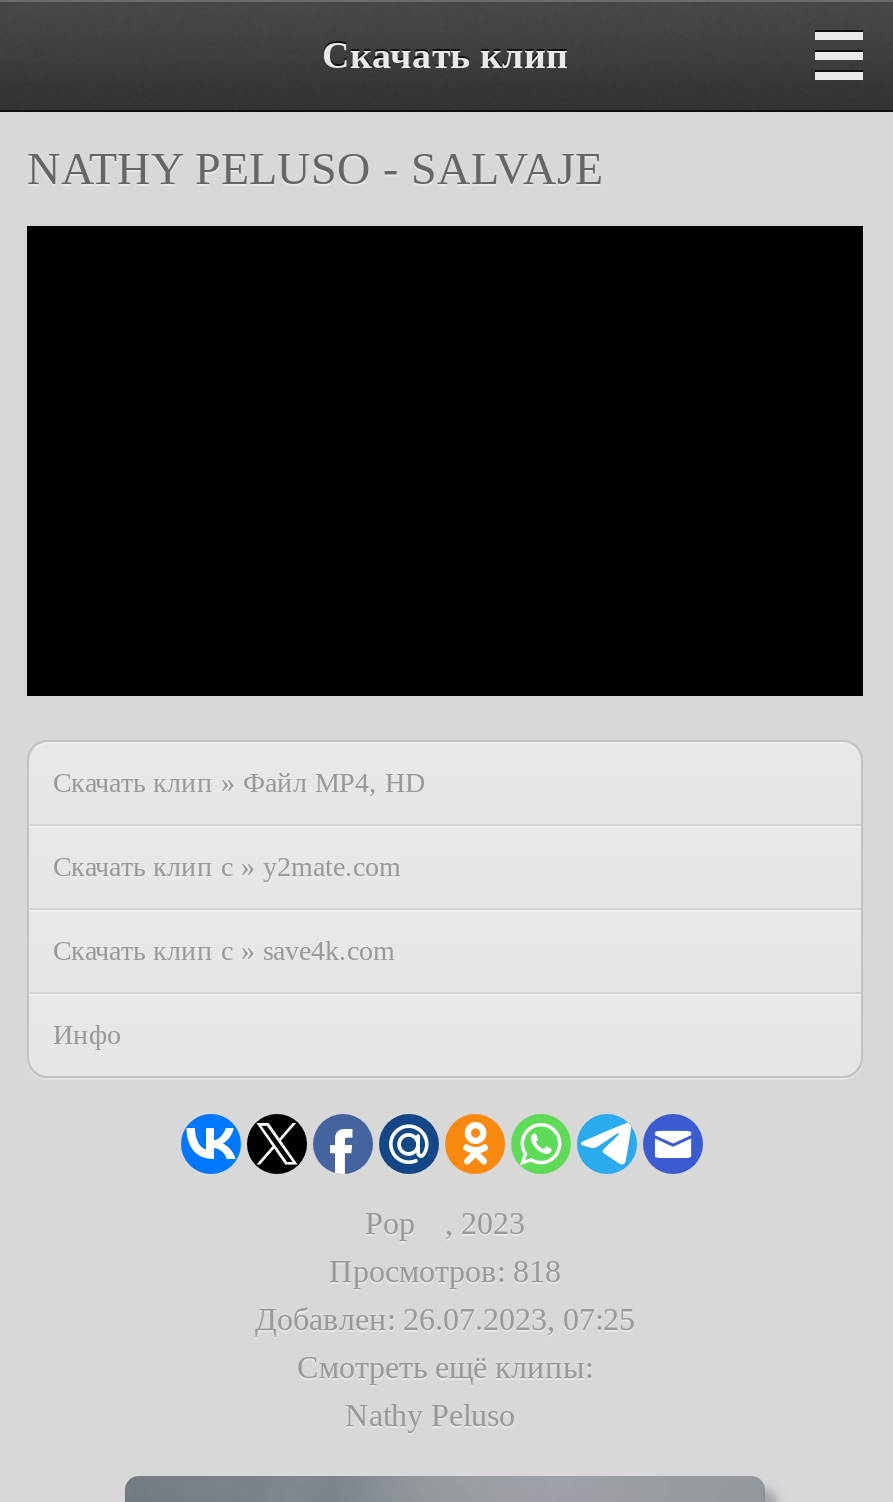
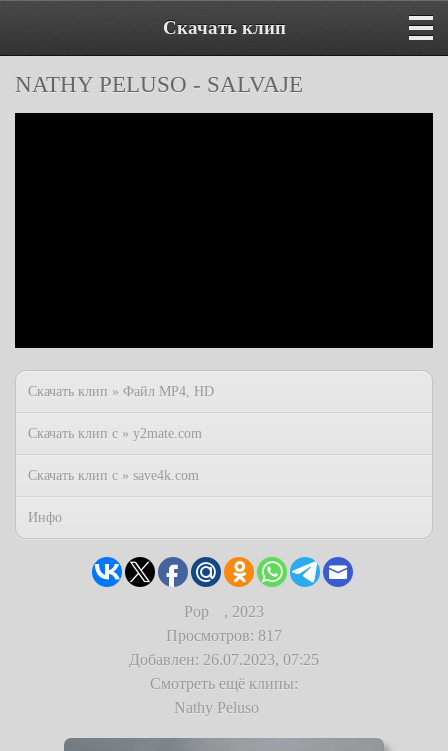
- Просмотров: 818
+ Просмотров: 817
